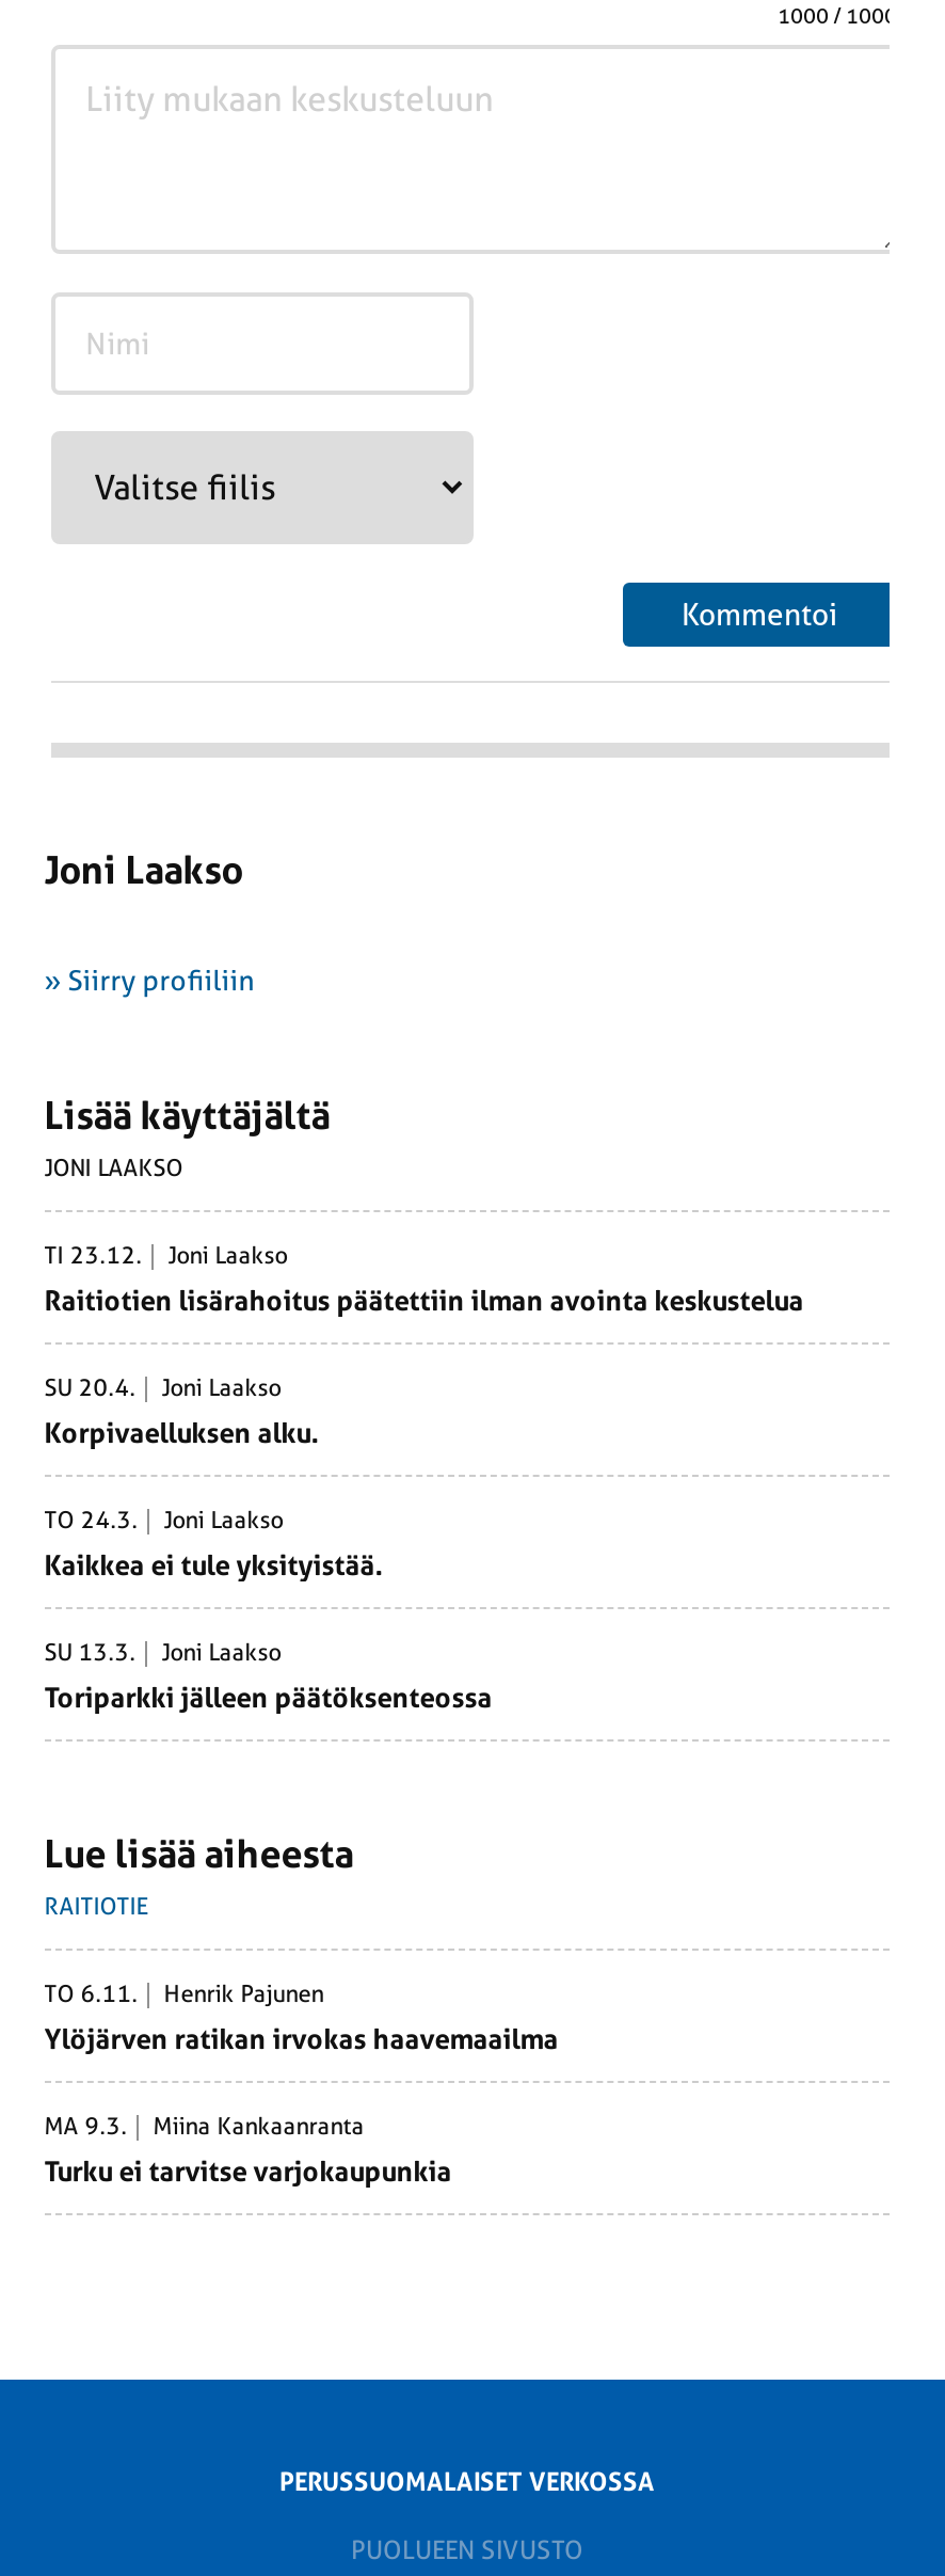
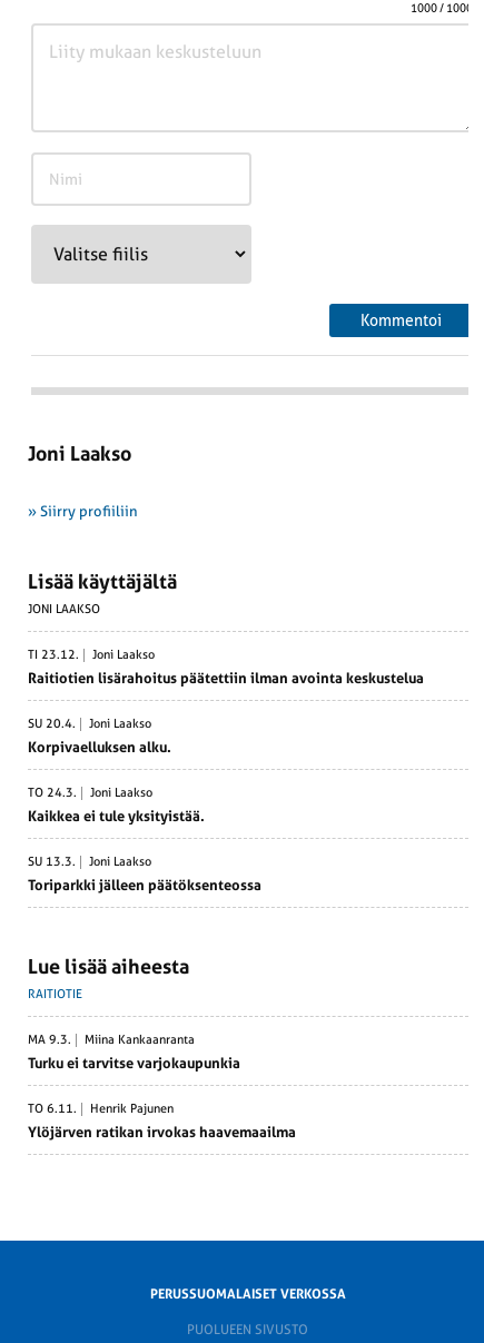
moved down: TO 6.11. | Henrik Pajunen | Ylöjärven ratikan irvokas haavemaailma

moved up: MA 9.3. | Miina Kankaanranta | Turku ei tarvitse varjokaupunkia
